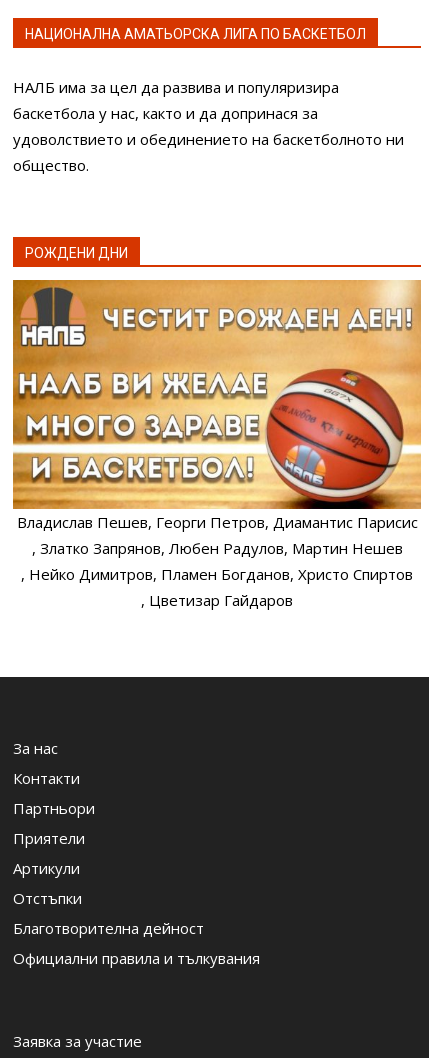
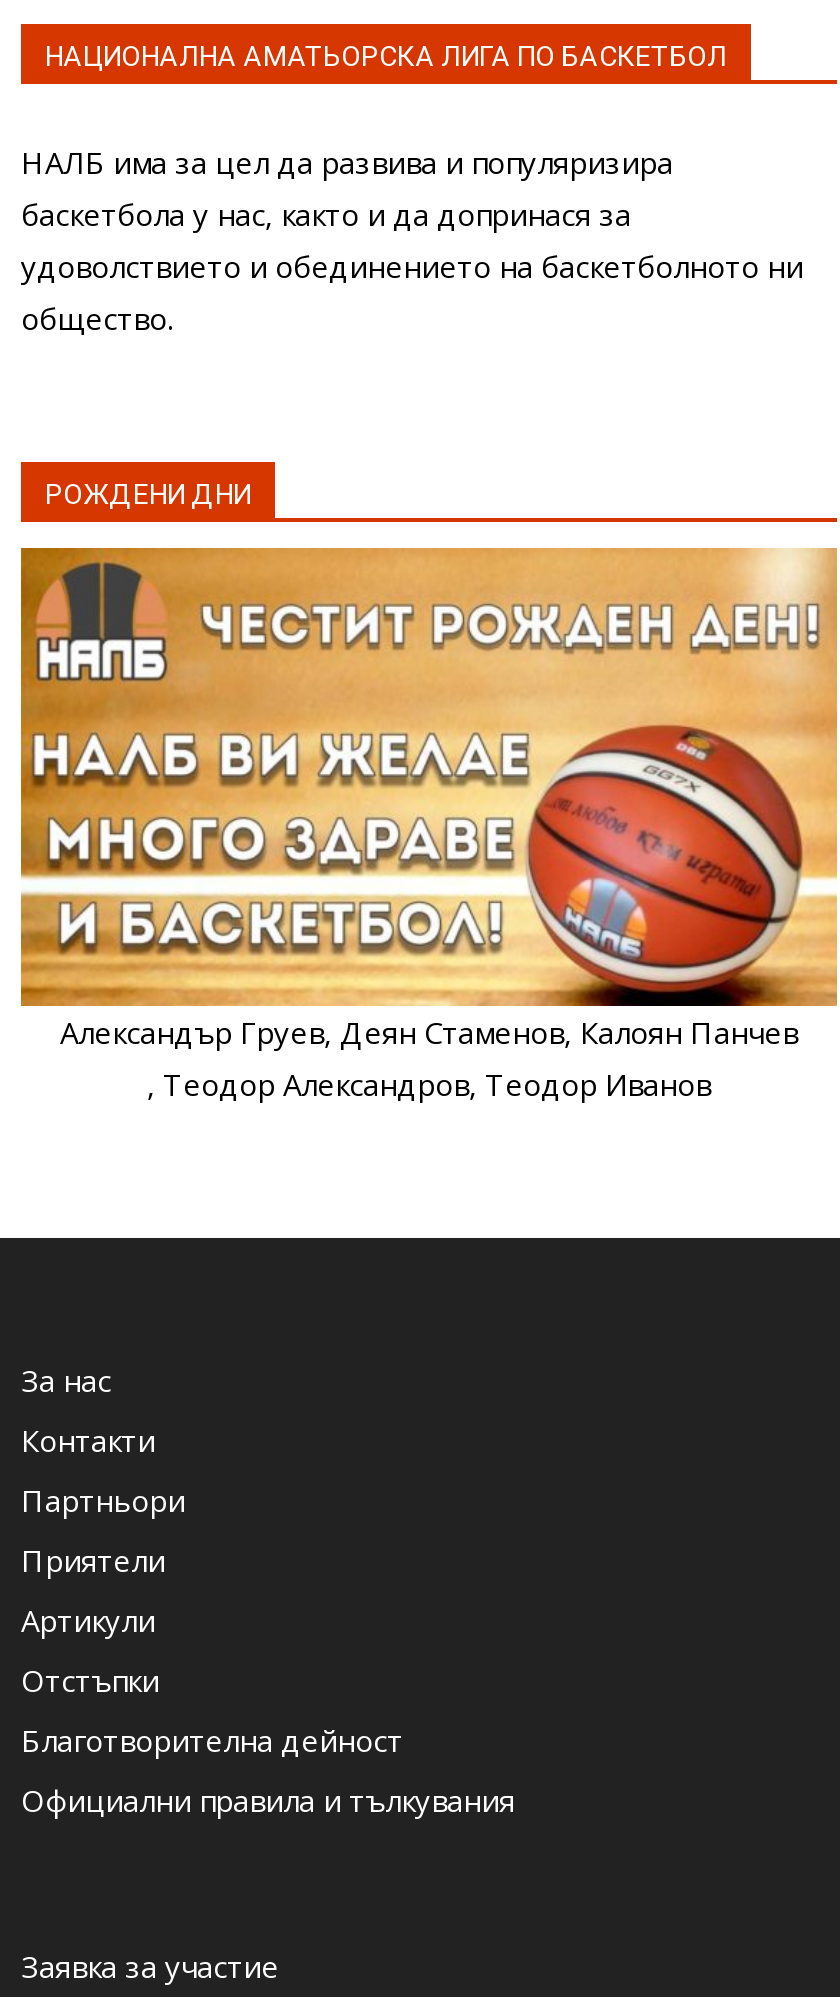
- Владислав Пешев, Георги Петров, Диамантис Парисис
- , Златко Запрянов, Любен Радулов, Мартин Нешев
- , Нейко Димитров, Пламен Богданов, Христо Спиртов
- , Цветизар Гайдаров
+ Александър Груев, Деян Стаменов, Калоян Панчев
+ , Теодор Александров, Теодор Иванов
